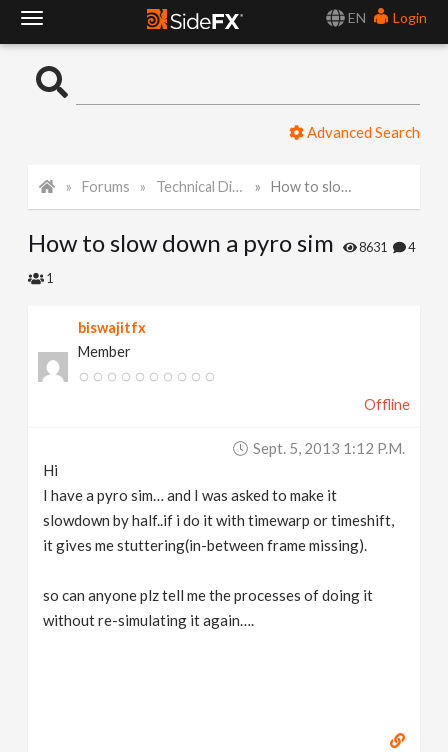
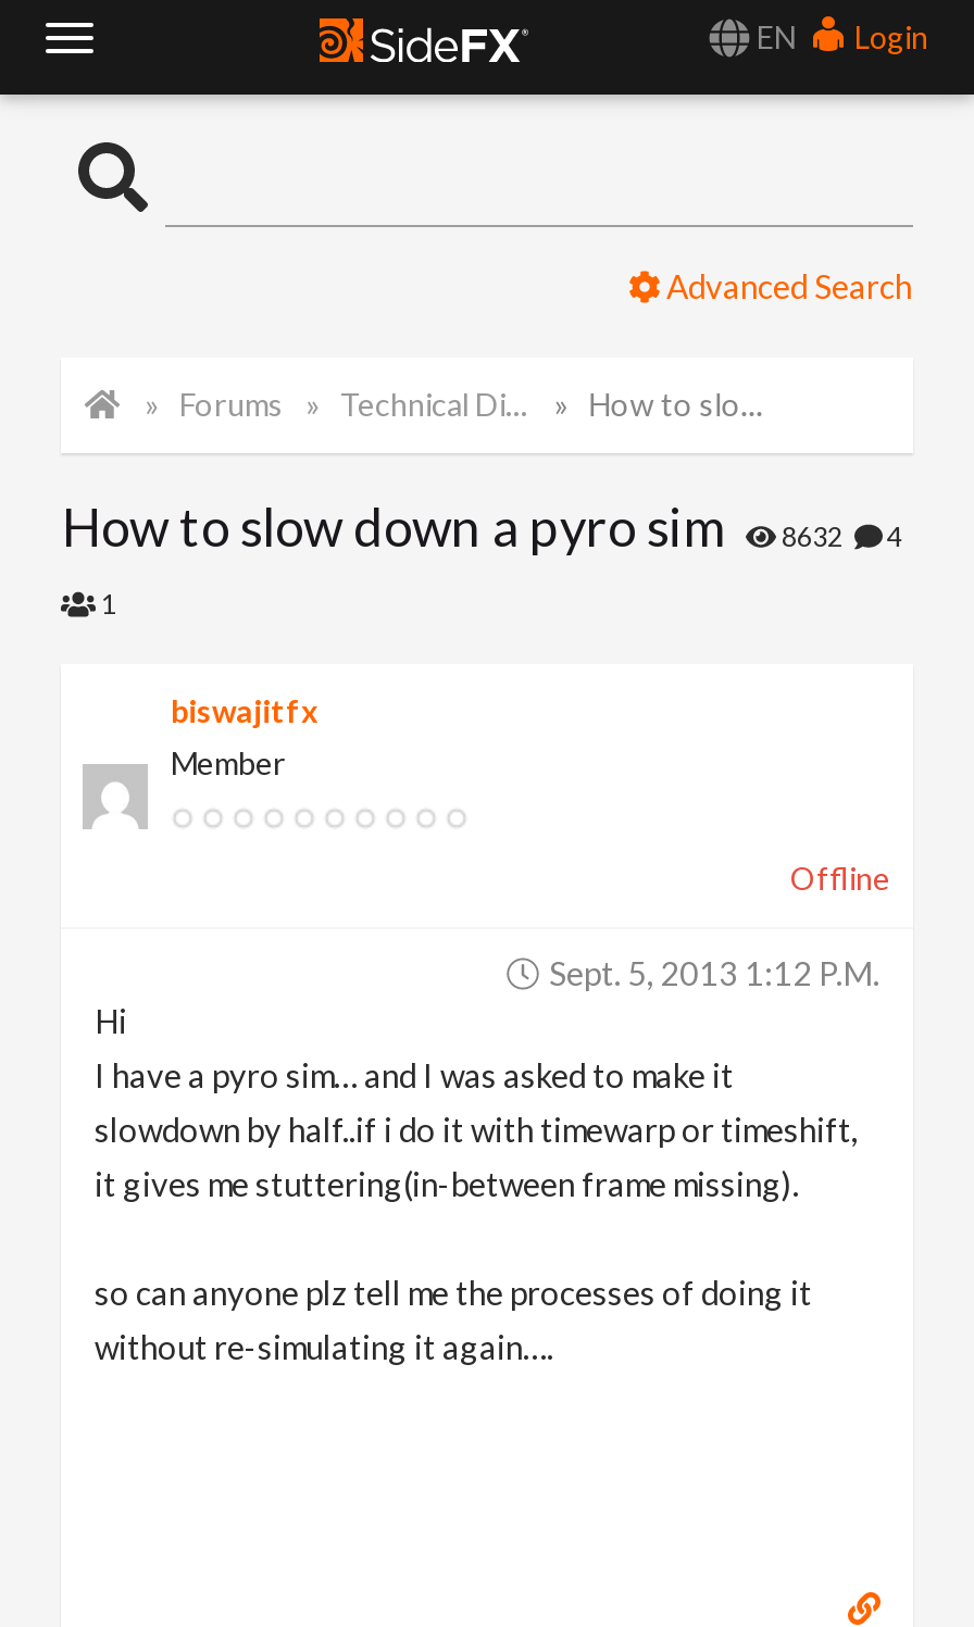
- 8631
+ 8632
